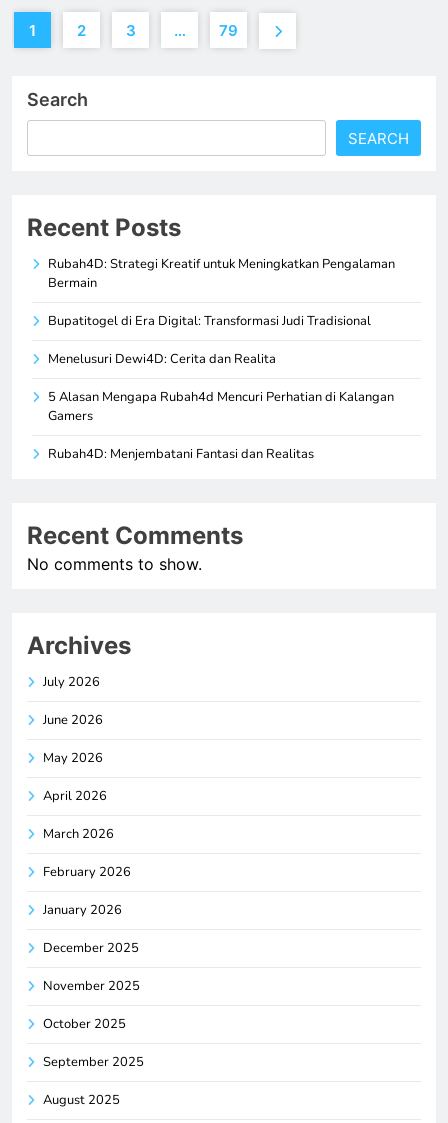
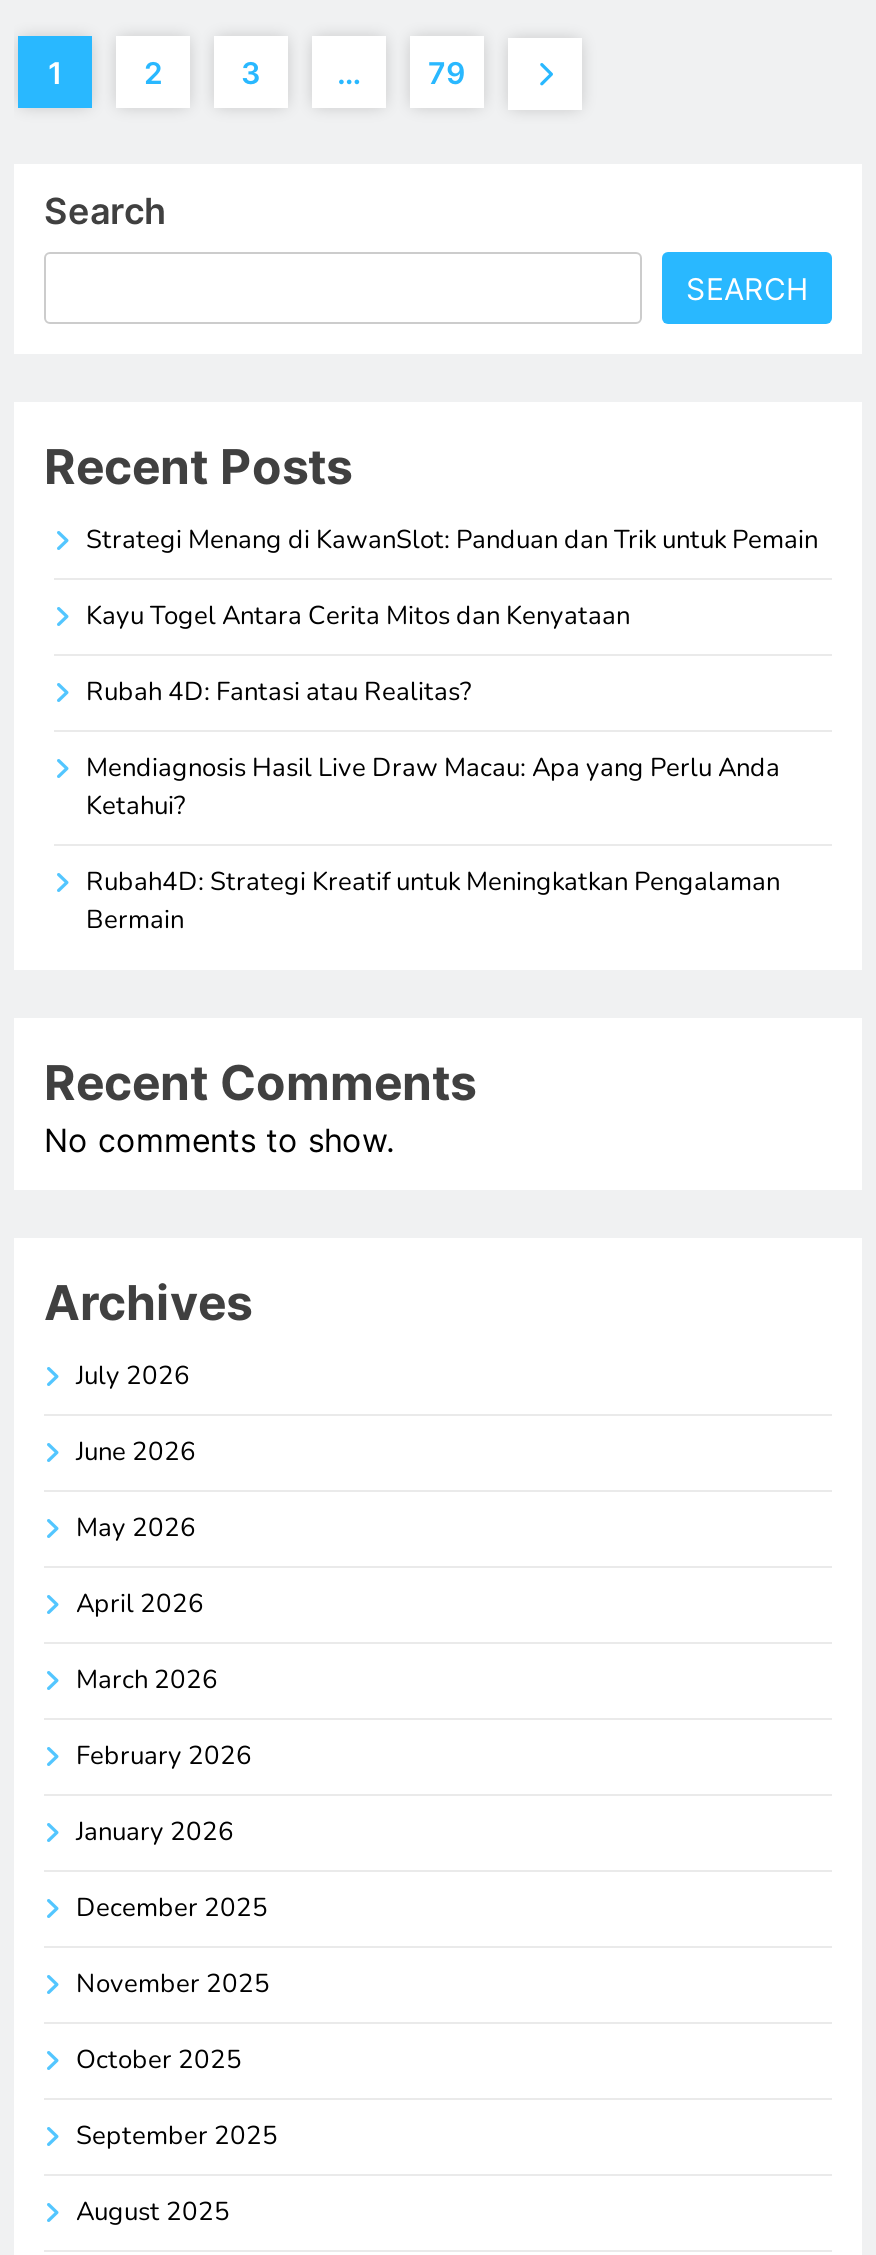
+ Strategi Menang di KawanSlot: Panduan dan Trik untuk Pemain
+ Kayu Togel Antara Cerita Mitos dan Kenyataan
+ Rubah 4D: Fantasi atau Realitas?
+ Mendiagnosis Hasil Live Draw Macau: Apa yang Perlu Anda
+ Ketahui?

moved down: Rubah4D: Strategi Kreatif untuk Meningkatkan Pengalaman | Bermain

- Bupatitogel di Era Digital: Transformasi Judi Tradisional
- Menelusuri Dewi4D: Cerita dan Realita
- 5 Alasan Mengapa Rubah4d Mencuri Perhatian di Kalangan
- Gamers
- Rubah4D: Menjembatani Fantasi dan Realitas
